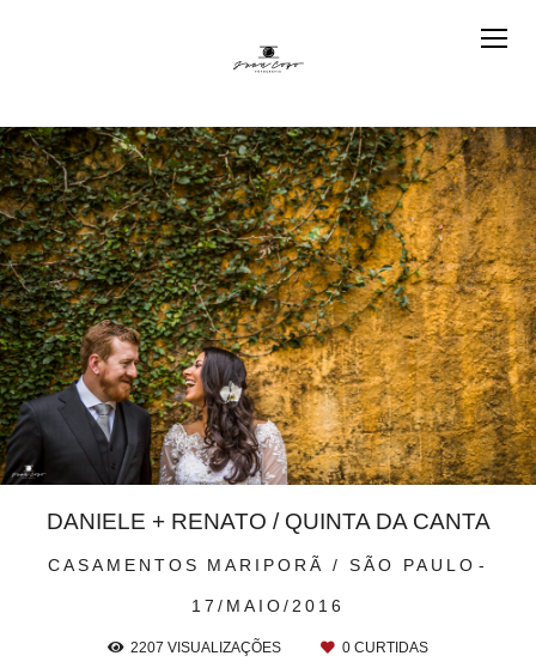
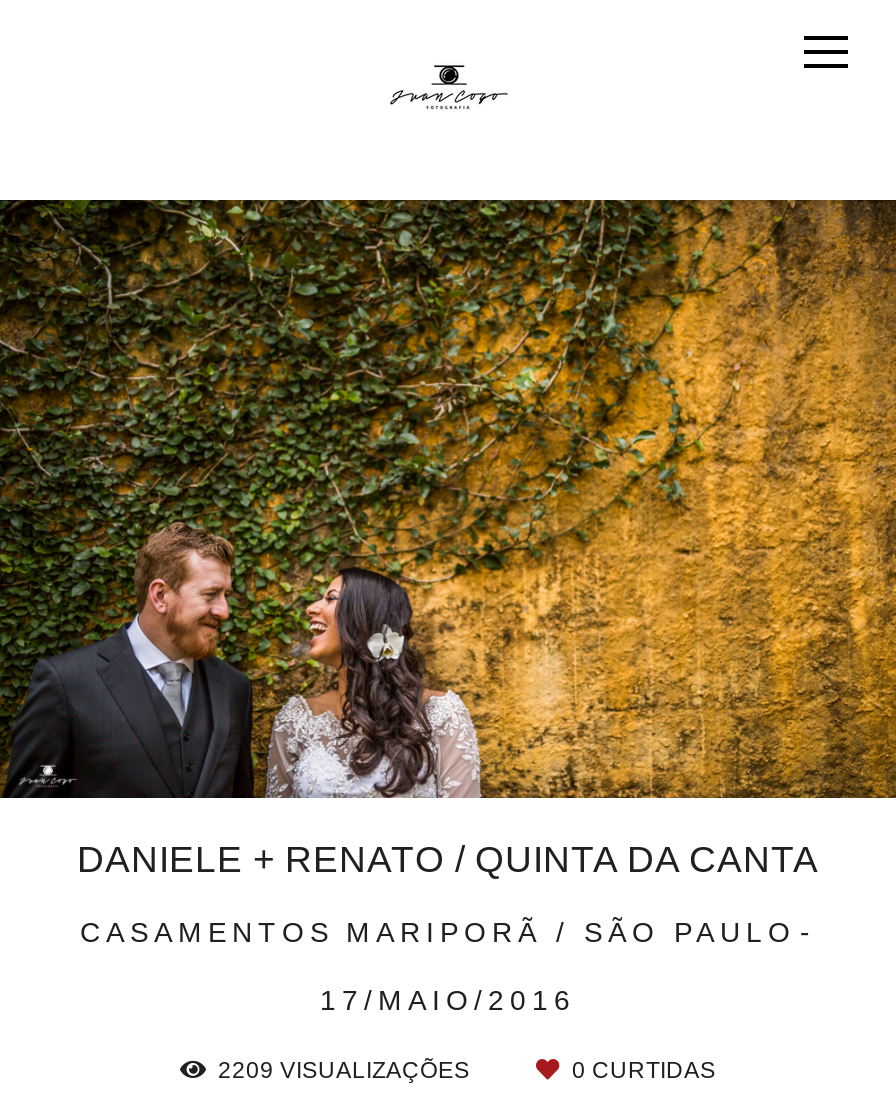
- 2207 VISUALIZAÇÕES
+ 2209 VISUALIZAÇÕES
